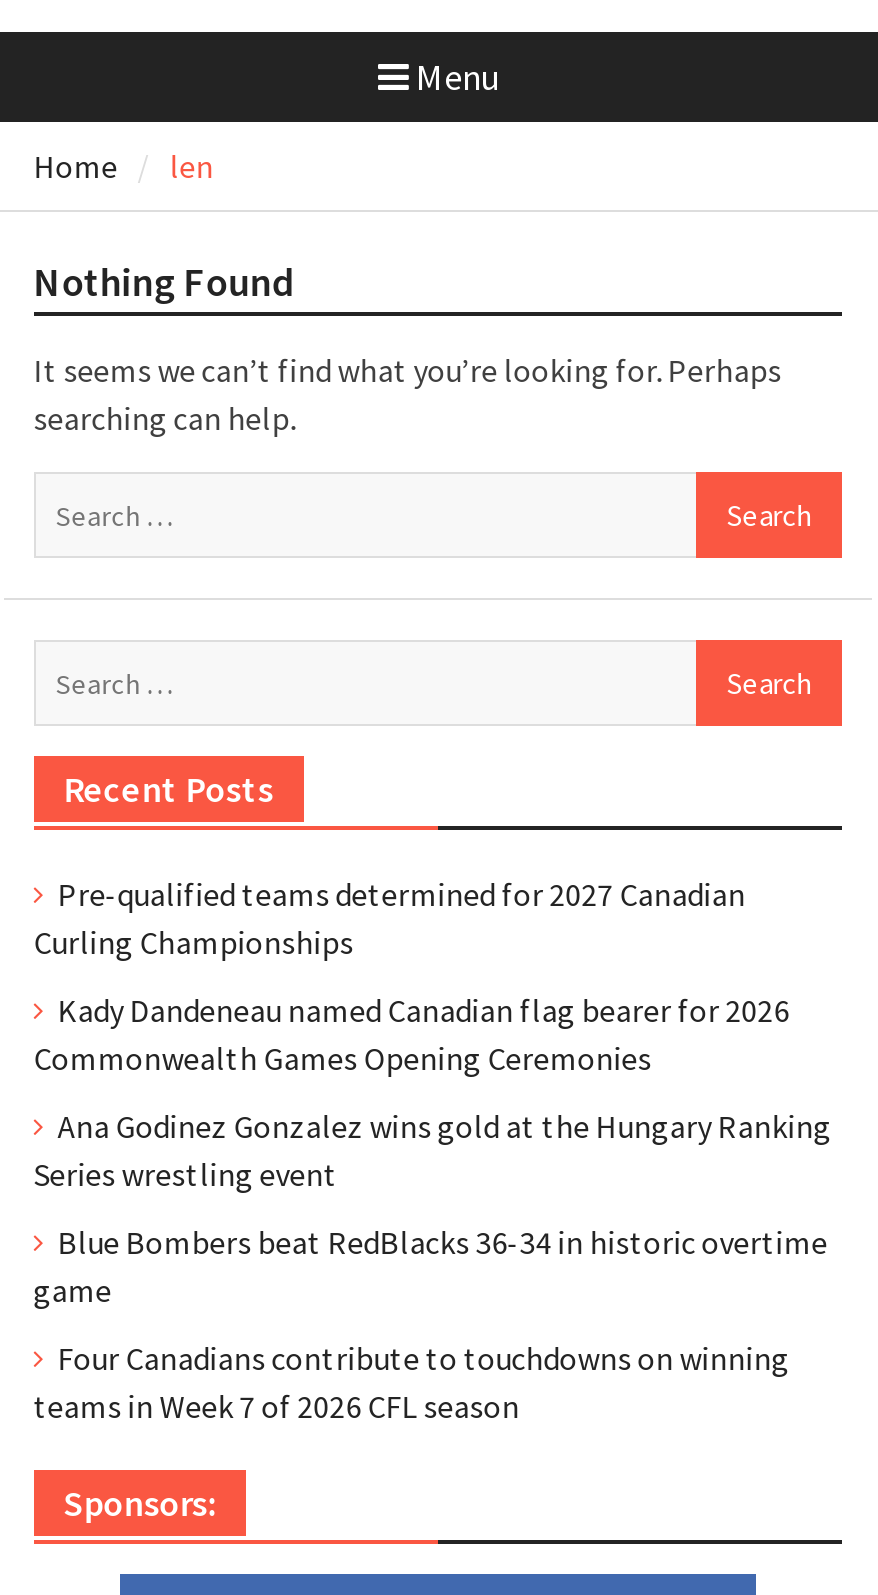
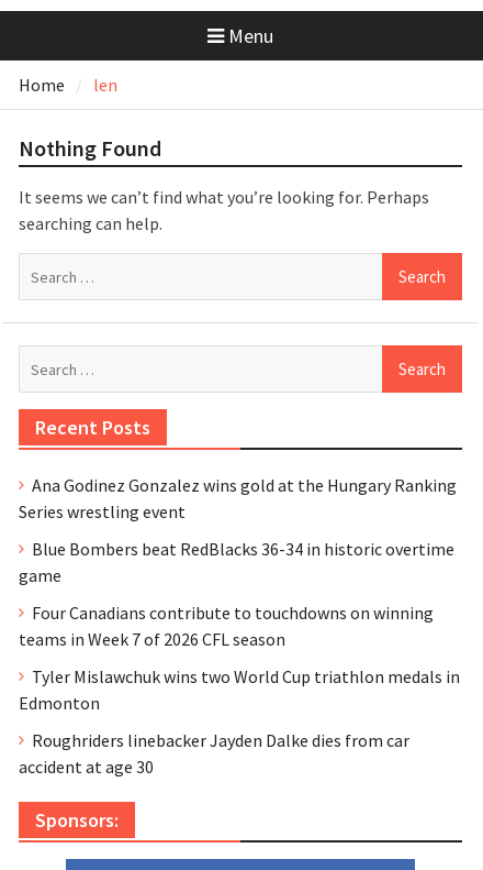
- Pre-qualified teams determined for 2027 Canadian
- Curling Championships
- Kady Dandeneau named Canadian flag bearer for 2026
- Commonwealth Games Opening Ceremonies

moved up: Ana Godinez Gonzalez wins gold at the Hungary Ranking | Series wrestling event | Blue Bombers beat RedBlacks 36-34 in historic overtime | game | Four Canadians contribute to touchdowns on winning | teams in Week 7 of 2026 CFL season

+ Tyler Mislawchuk wins two World Cup triathlon medals in
+ Edmonton
+ Roughriders linebacker Jayden Dalke dies from car
+ accident at age 30
